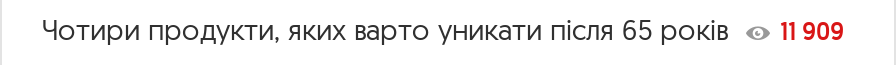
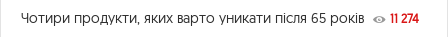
- Чотири продукти, яких варто уникати після 65 років 11 909
+ Чотири продукти, яких варто уникати після 65 років 11 274
